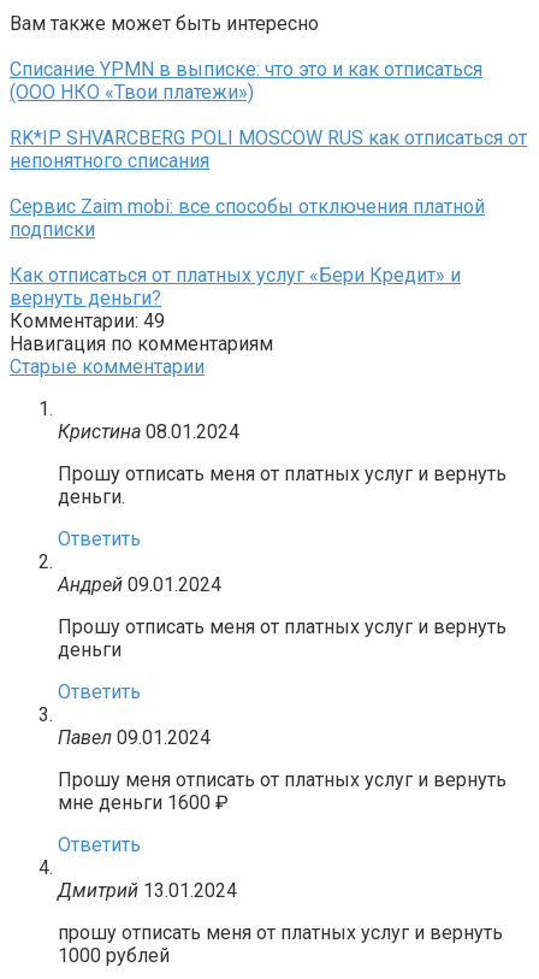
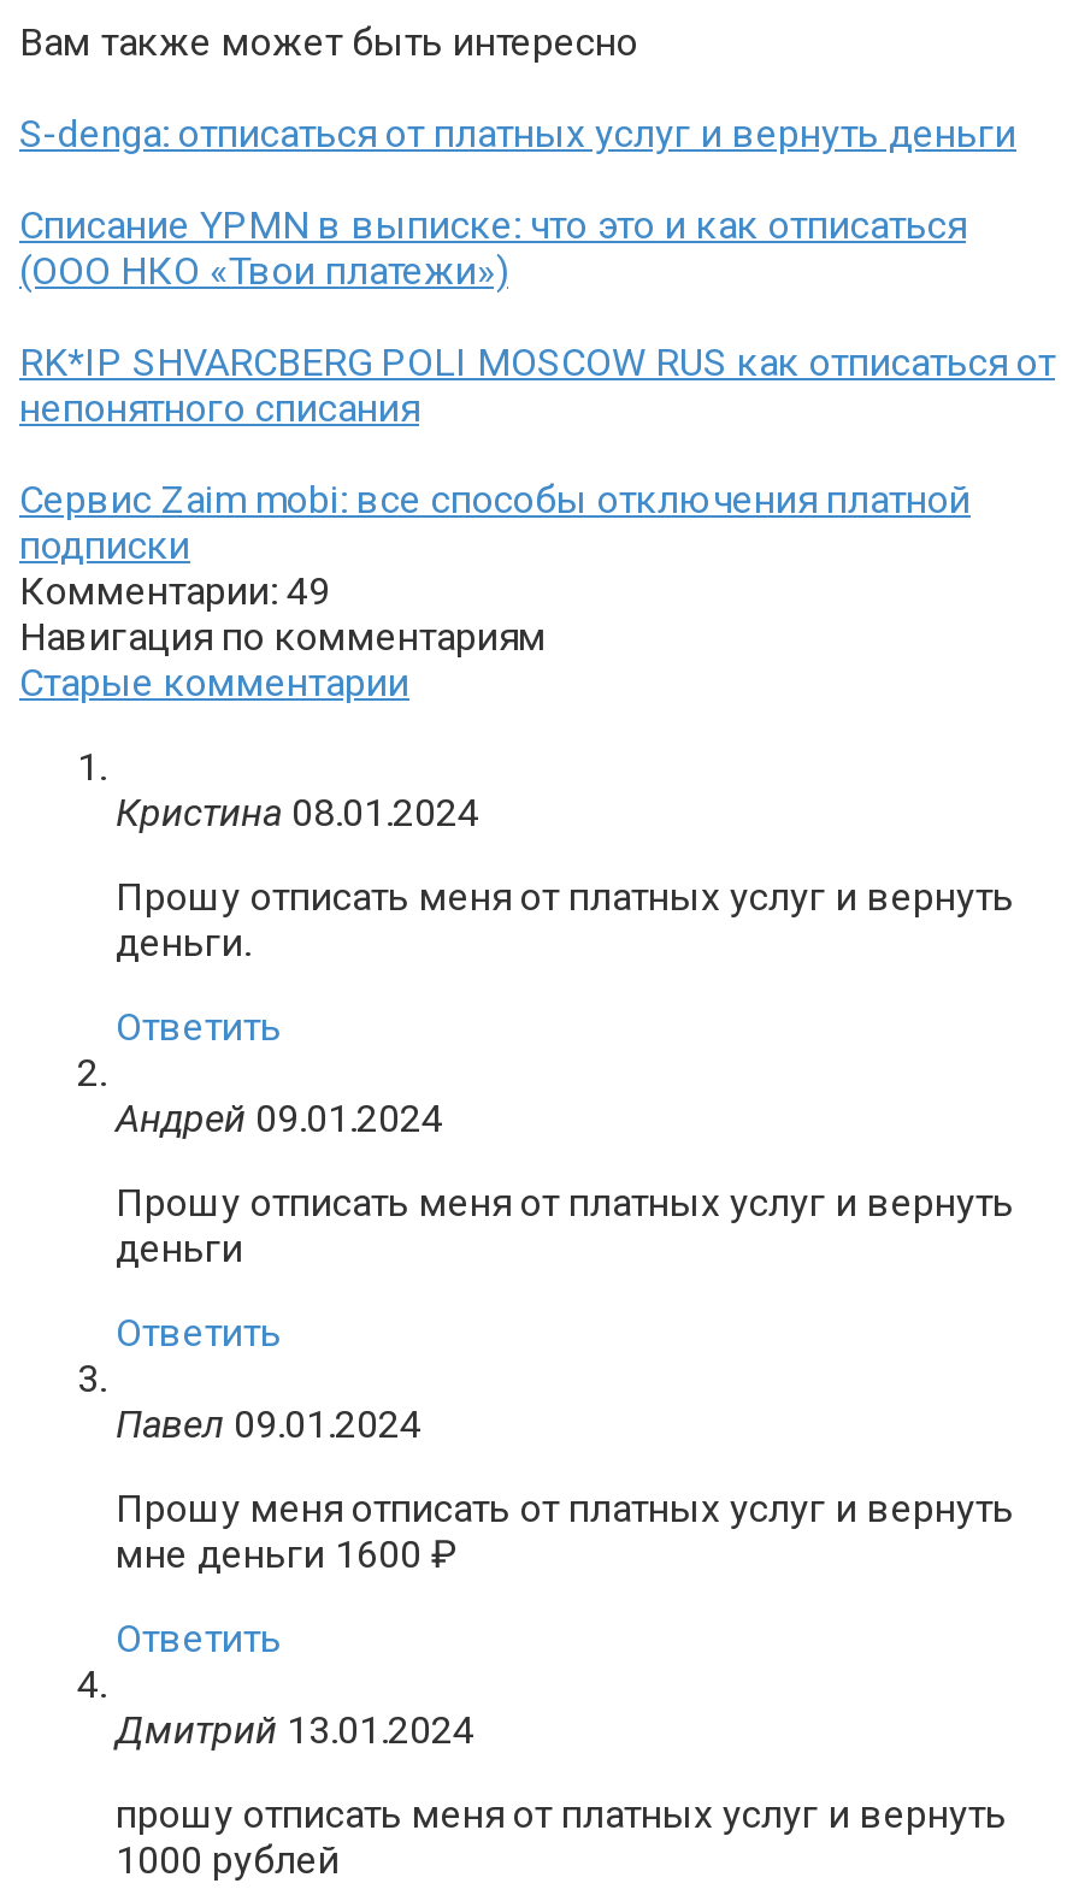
+ S-denga: отписаться от платных услуг и вернуть деньги

moved down: Списание YPMN в выписке: что это и как отписаться | RK*IP SHVARCBERG POLI MOSCOW RUS как отписаться от | непонятного списания | Сервис Zaim mobi: все способы отключения платной | подписки

- Как отписаться от платных услуг «Бери Кредит» и
- вернуть деньги?
